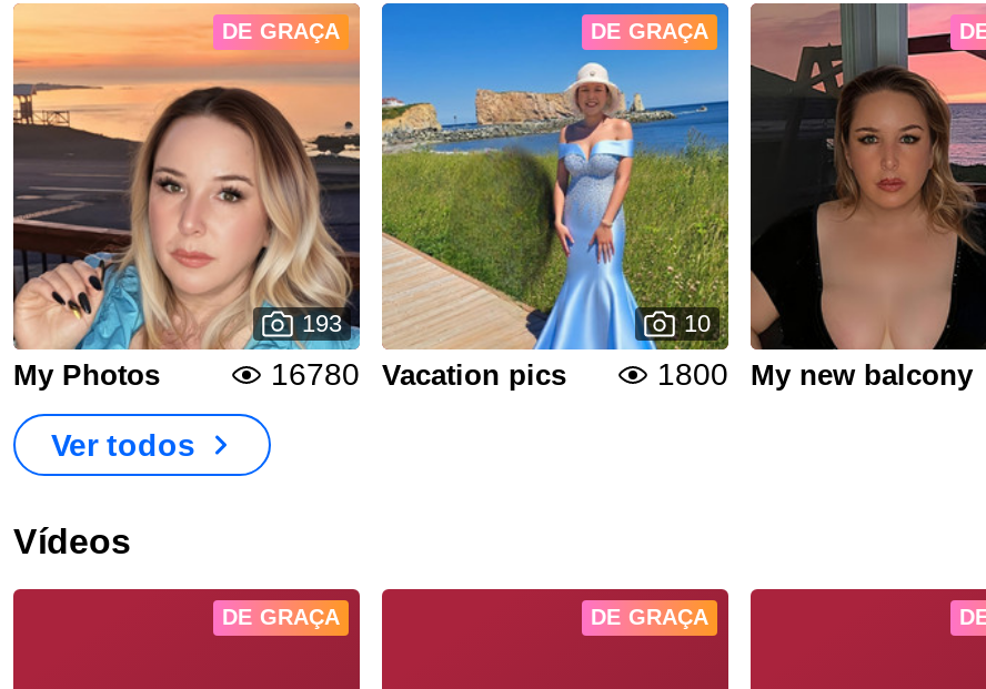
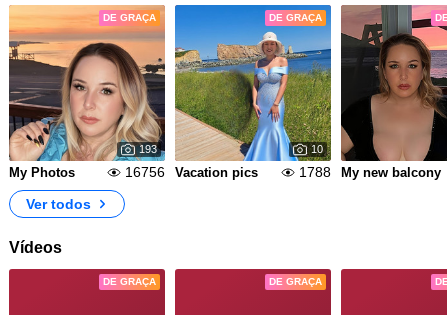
- 16780 Vacation pics
+ 16756 Vacation pics

- 1800 My new balcony
+ 1788 My new balcony
